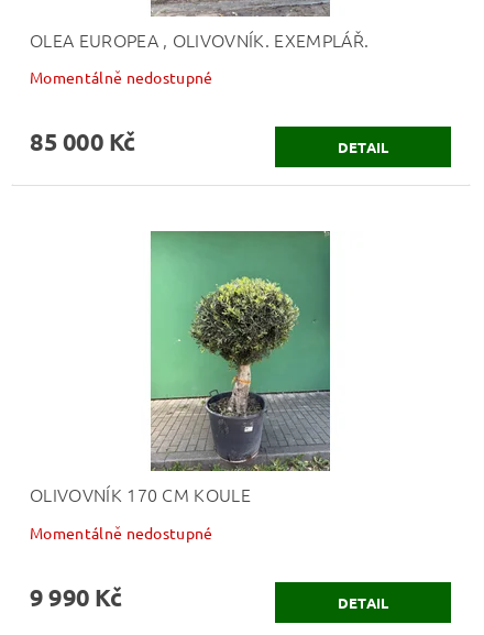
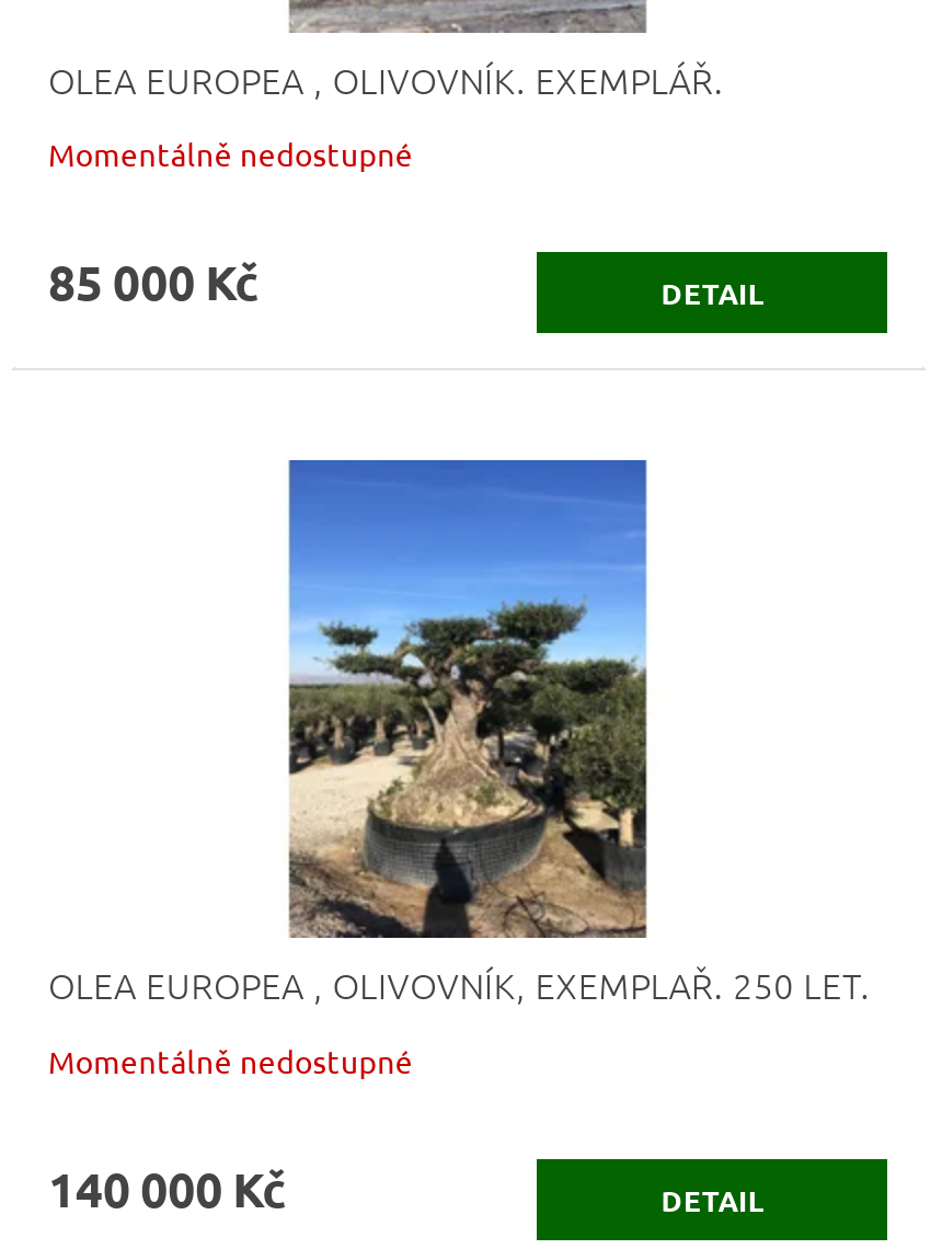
- [image]
- OLIVOVNÍK 170 CM KOULE
+ [image]
+ OLEA EUROPEA , OLIVOVNÍK, EXEMPLAŘ. 250 LET.

- 9 990 Kč
+ 140 000 Kč
